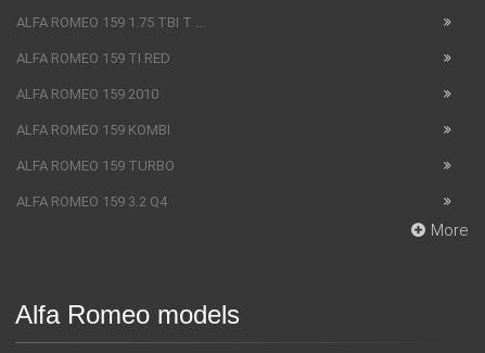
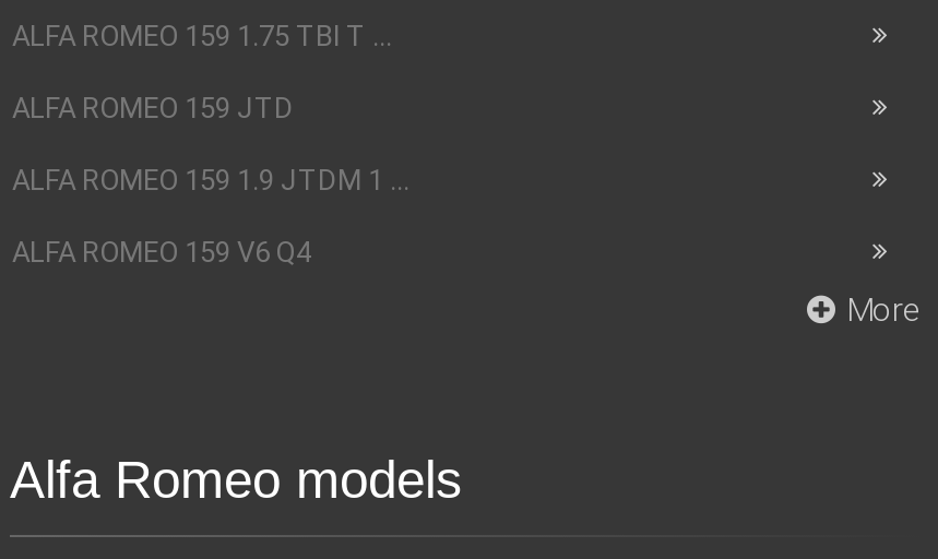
- ALFA ROMEO 159 TI RED
- ALFA ROMEO 159 2010
- ALFA ROMEO 159 KOMBI
- ALFA ROMEO 159 TURBO
- ALFA ROMEO 159 3.2 Q4
+ ALFA ROMEO 159 JTD
+ ALFA ROMEO 159 1.9 JTDM 1 ...
+ ALFA ROMEO 159 V6 Q4
